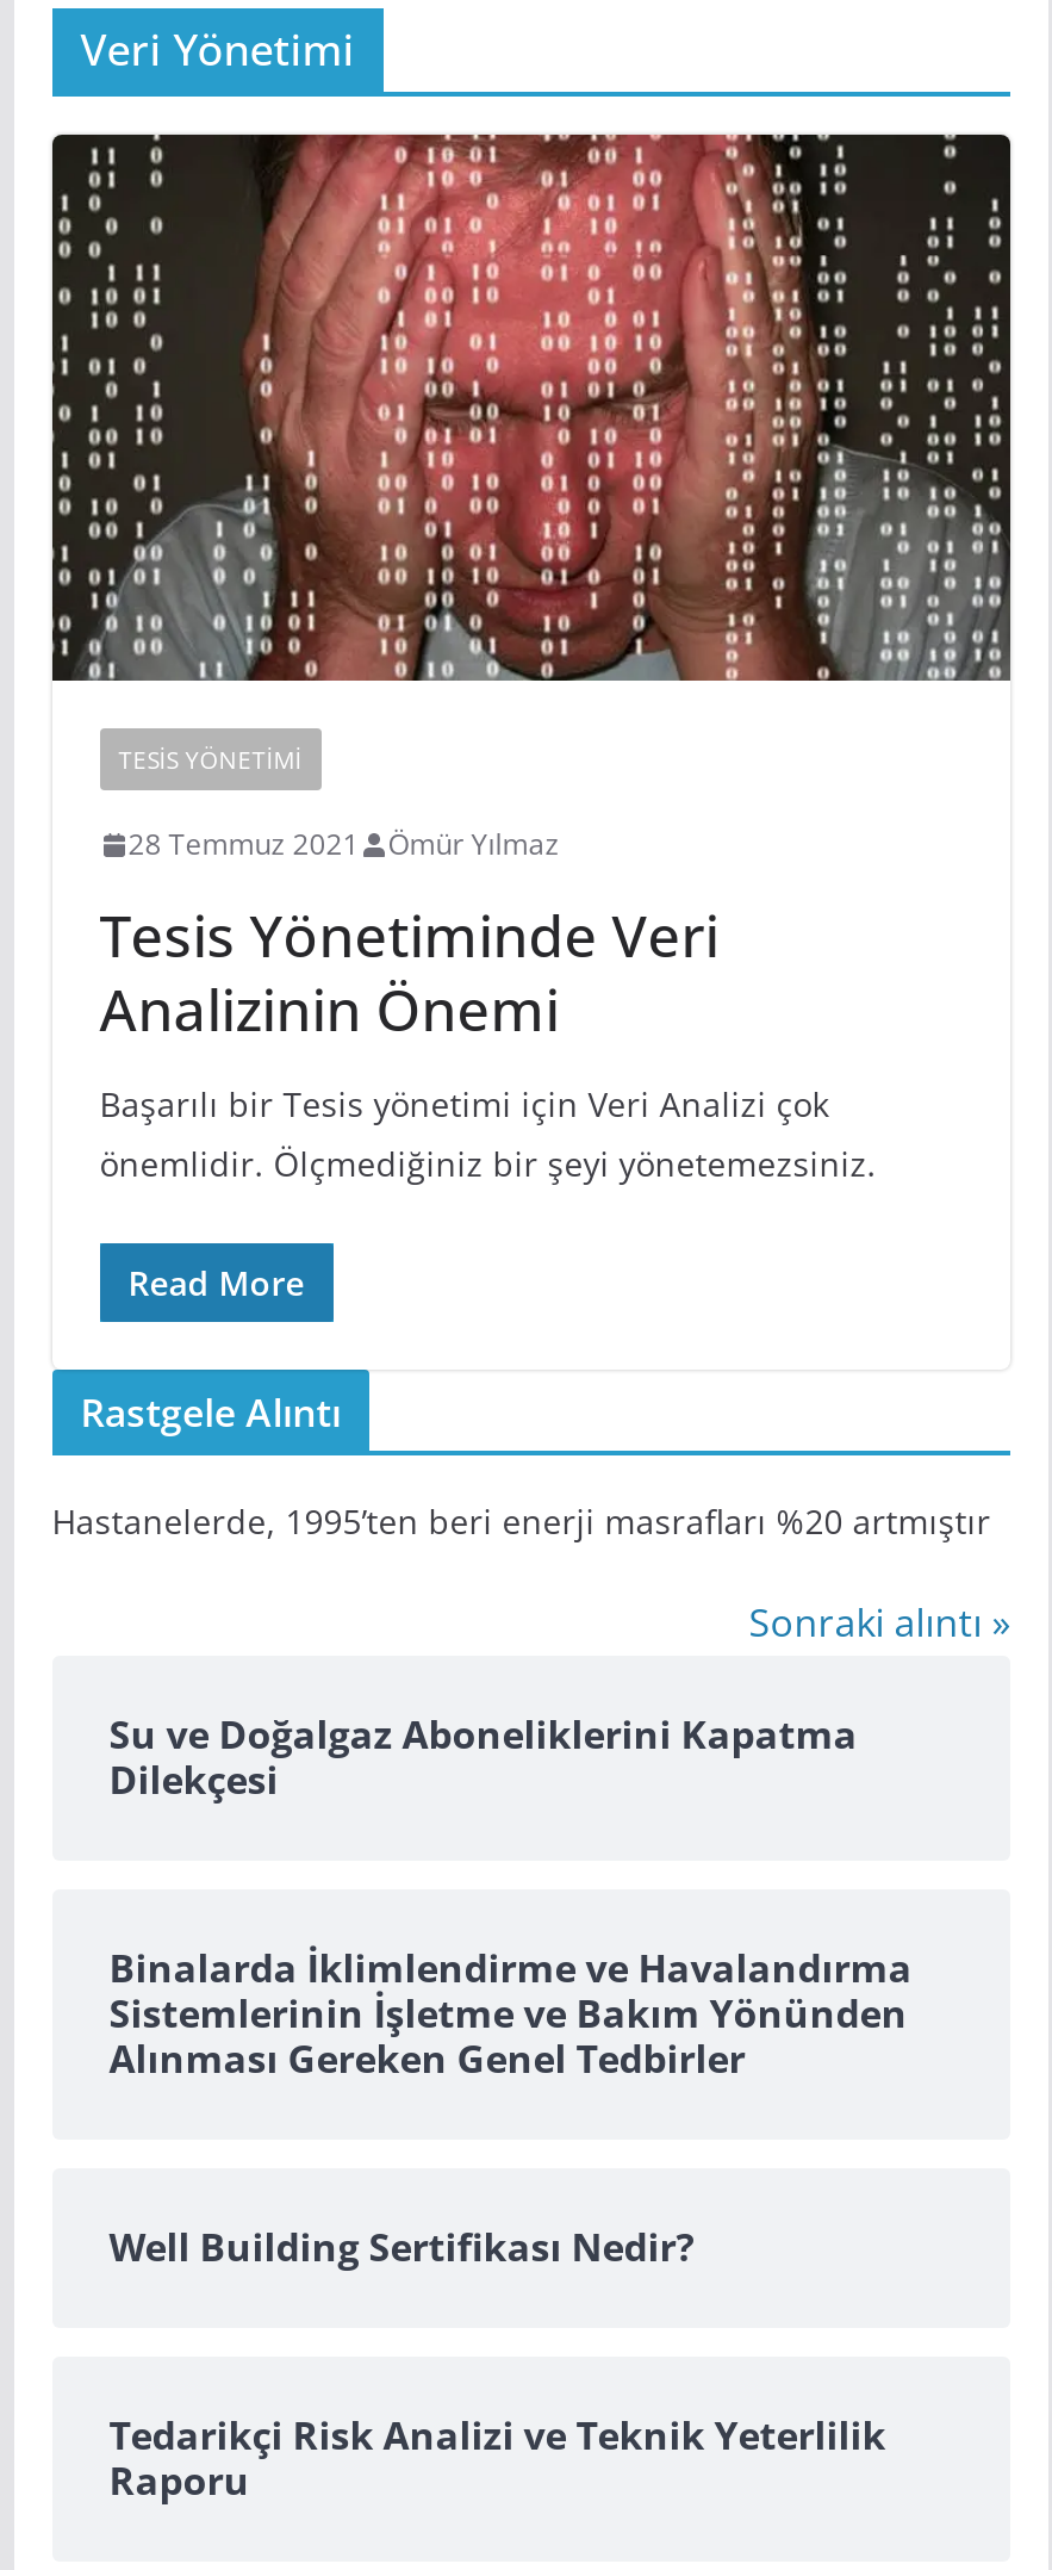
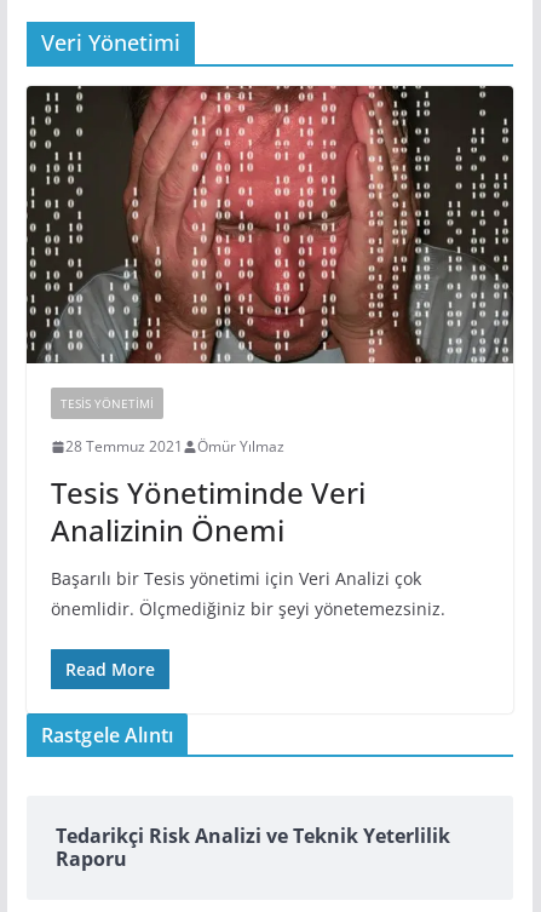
- Hastanelerde, 1995’ten beri enerji masrafları %20 artmıştır
- Sonraki alıntı »
- Su ve Doğalgaz Aboneliklerini Kapatma
- Dilekçesi

- Binalarda İklimlendirme ve Havalandırma
- Sistemlerinin İşletme ve Bakım Yönünden
- Alınması Gereken Genel Tedbirler

- Well Building Sertifikası Nedir?
